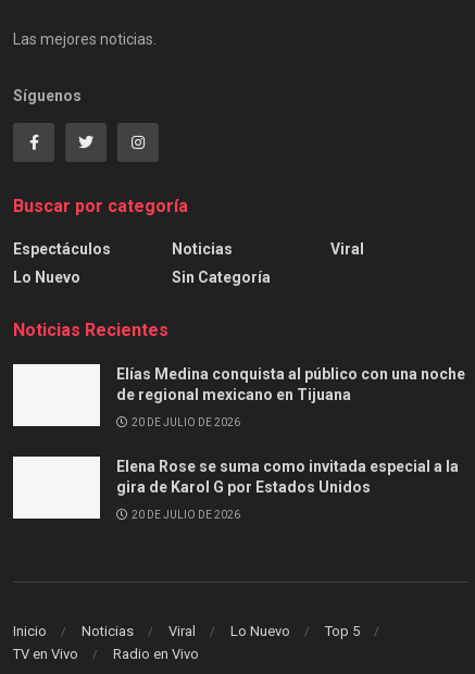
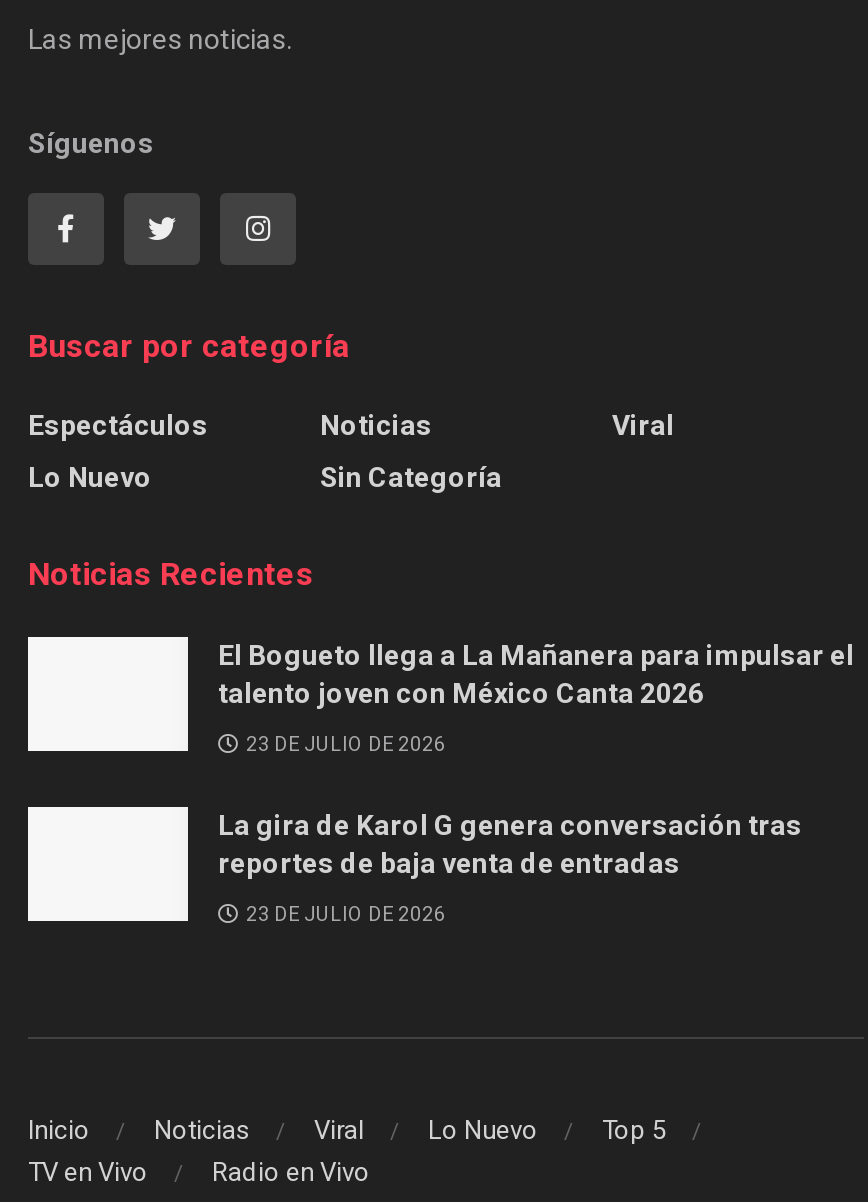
- Elías Medina conquista al público con una noche
- de regional mexicano en Tijuana
+ El Bogueto llega a La Mañanera para impulsar el
+ talento joven con México Canta 2026

- 20 DE JULIO DE 2026
+ 23 DE JULIO DE 2026

- Elena Rose se suma como invitada especial a la
- gira de Karol G por Estados Unidos
+ La gira de Karol G genera conversación tras
+ reportes de baja venta de entradas

- 20 DE JULIO DE 2026
+ 23 DE JULIO DE 2026
